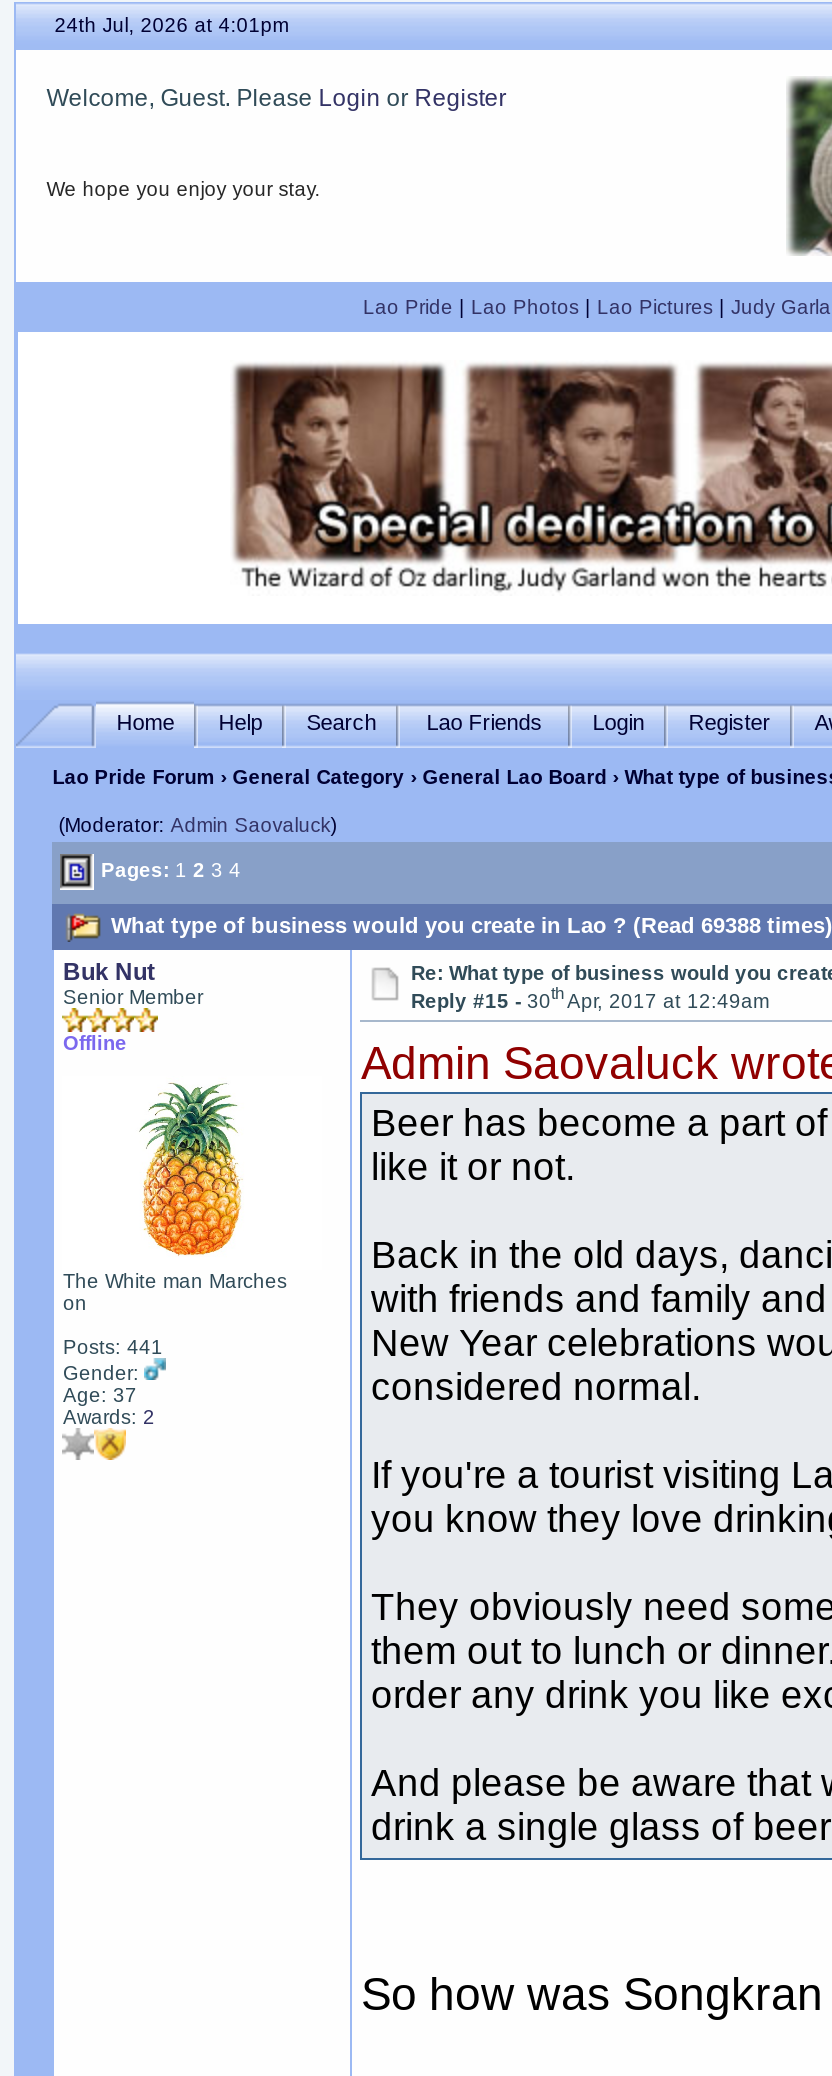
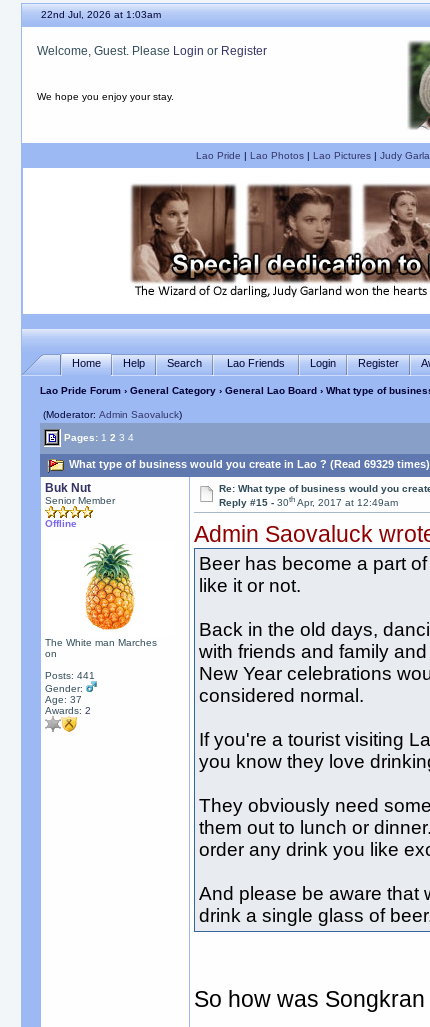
- 24th Jul, 2026 at 4:01pm
+ 22nd Jul, 2026 at 1:03am

- What type of business would you create in Lao ? (Read 69388 times)
+ What type of business would you create in Lao ? (Read 69329 times)
